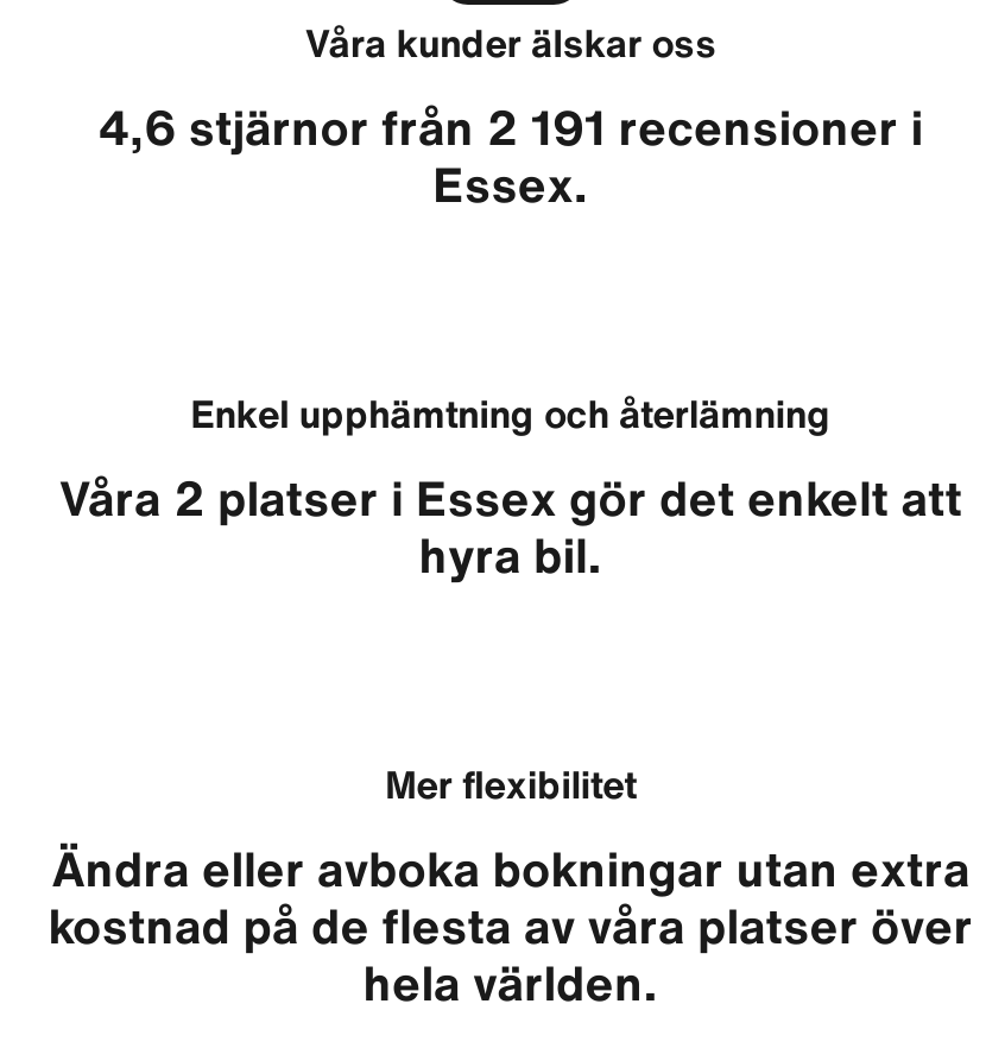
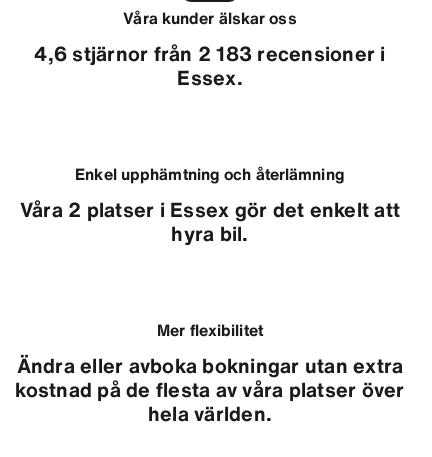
- 4,6 stjärnor från 2 191 recensioner i
+ 4,6 stjärnor från 2 183 recensioner i
